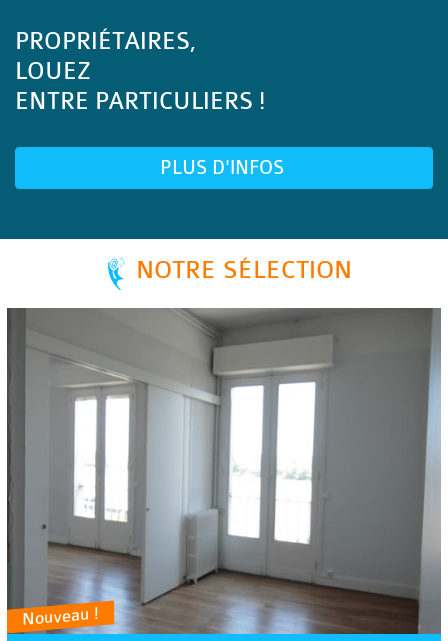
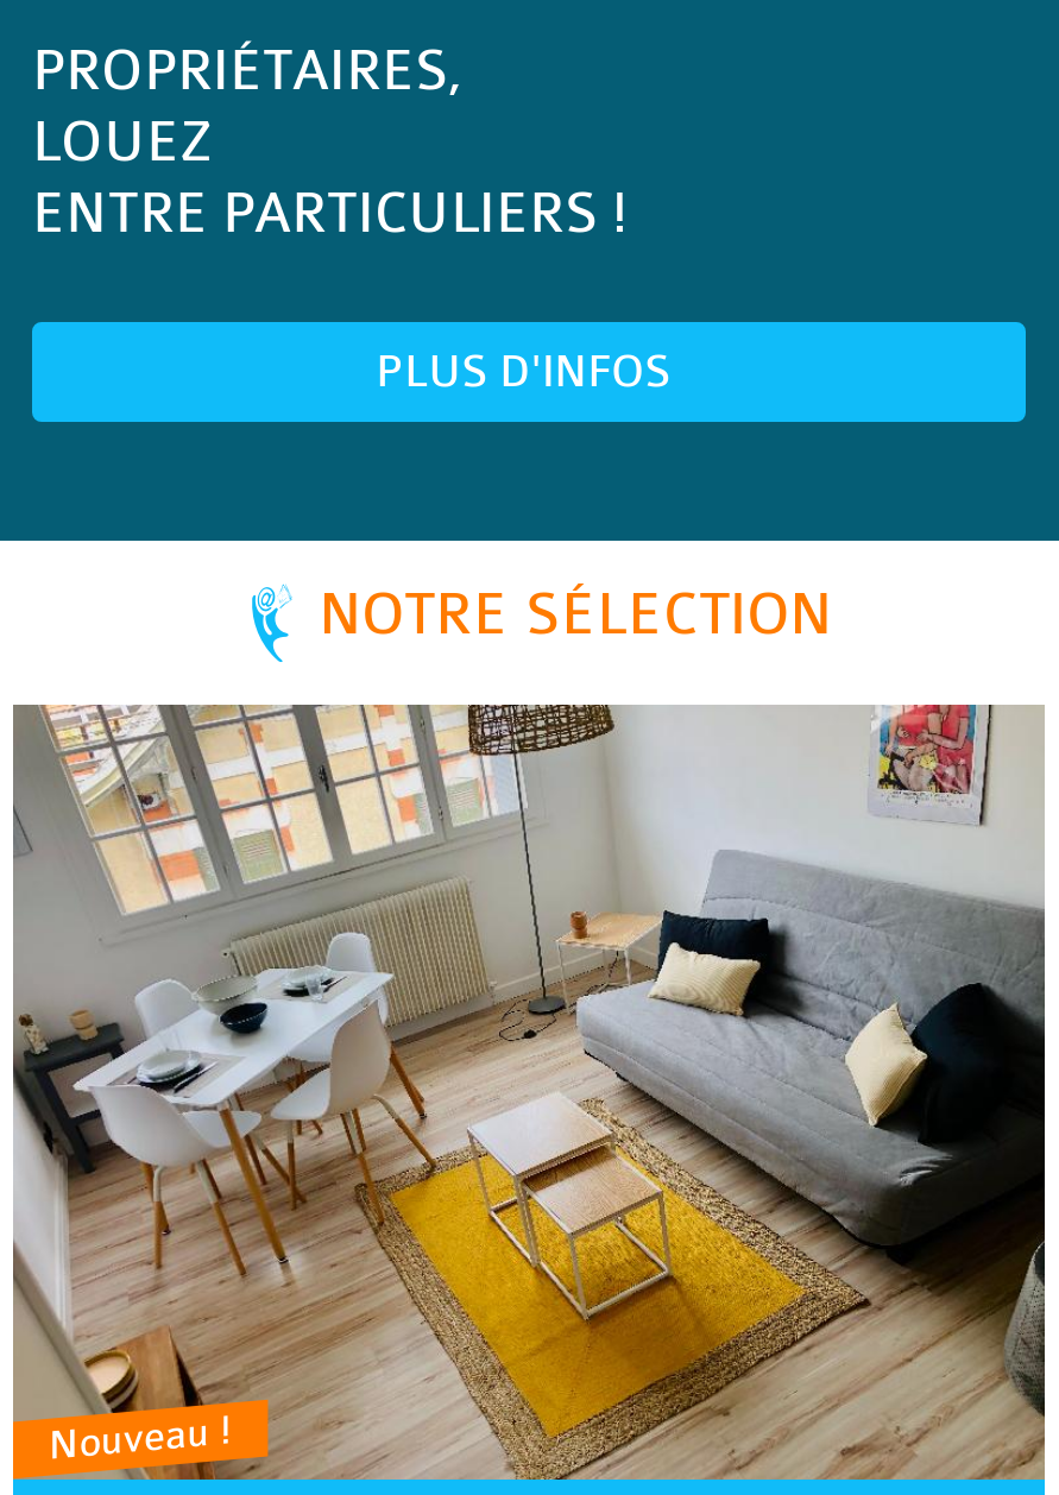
- [image]
+ [image]
